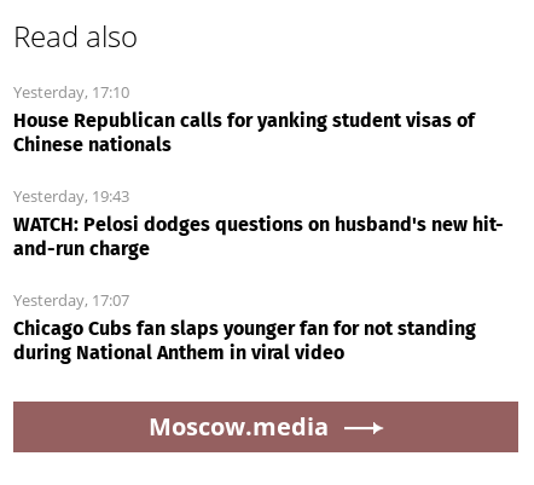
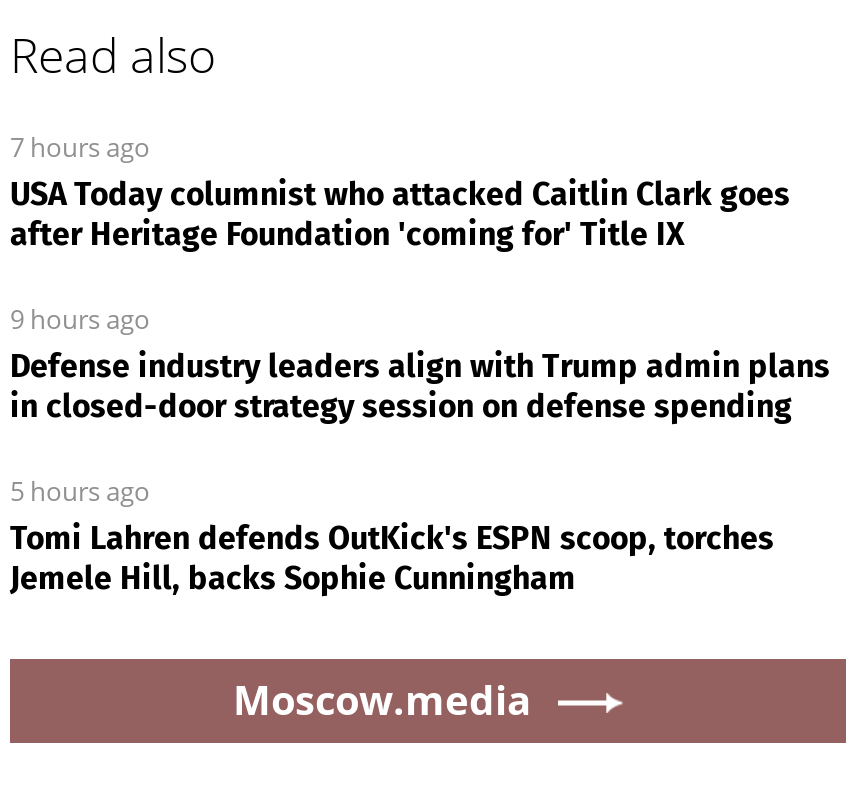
- Yesterday, 17:10
- House Republican calls for yanking student visas of
- Chinese nationals
+ 7 hours ago
+ USA Today columnist who attacked Caitlin Clark goes
+ after Heritage Foundation 'coming for' Title IX

- Yesterday, 19:43
- WATCH: Pelosi dodges questions on husband's new hit-
- and-run charge
+ 9 hours ago
+ Defense industry leaders align with Trump admin plans
+ in closed-door strategy session on defense spending

- Yesterday, 17:07
- Chicago Cubs fan slaps younger fan for not standing
- during National Anthem in viral video
+ 5 hours ago
+ Tomi Lahren defends OutKick's ESPN scoop, torches
+ Jemele Hill, backs Sophie Cunningham
